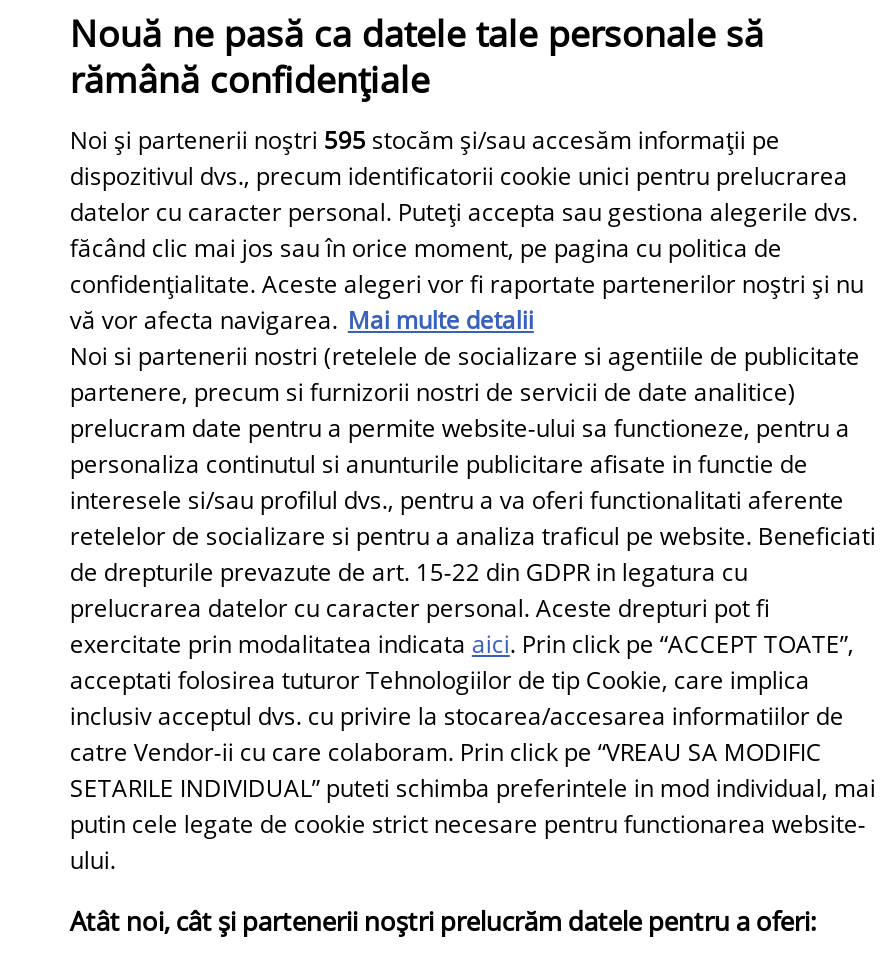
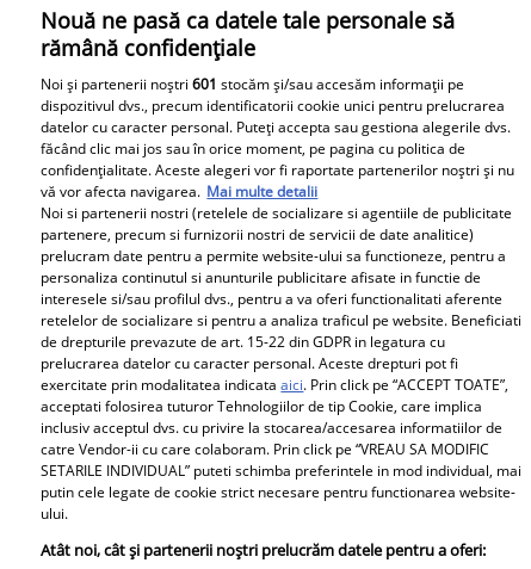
- Noi și partenerii noștri 595 stocăm și/sau accesăm informații pe
+ Noi și partenerii noștri 601 stocăm și/sau accesăm informații pe
